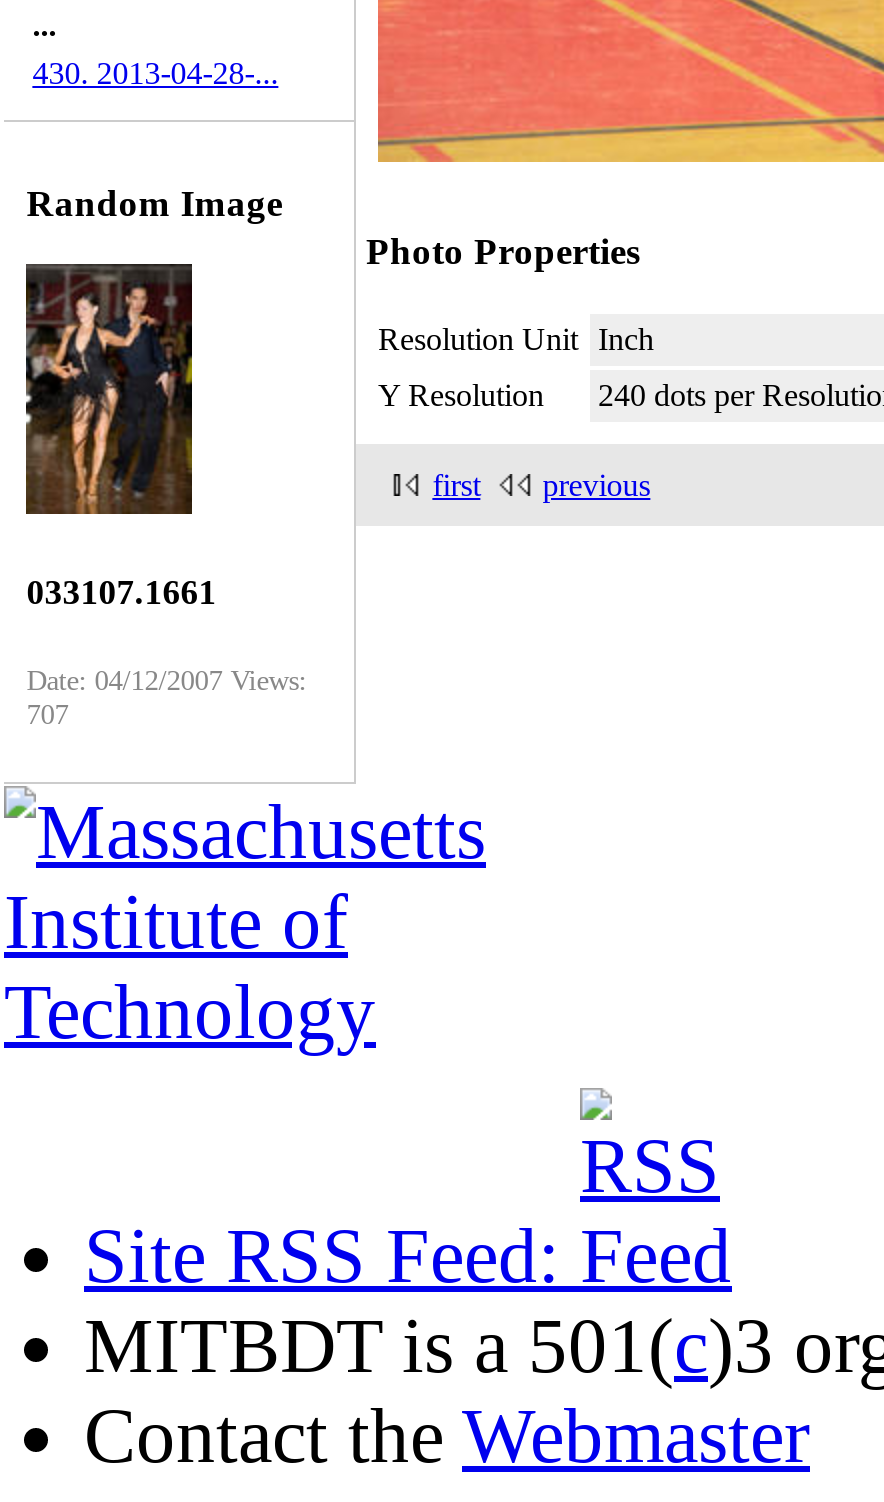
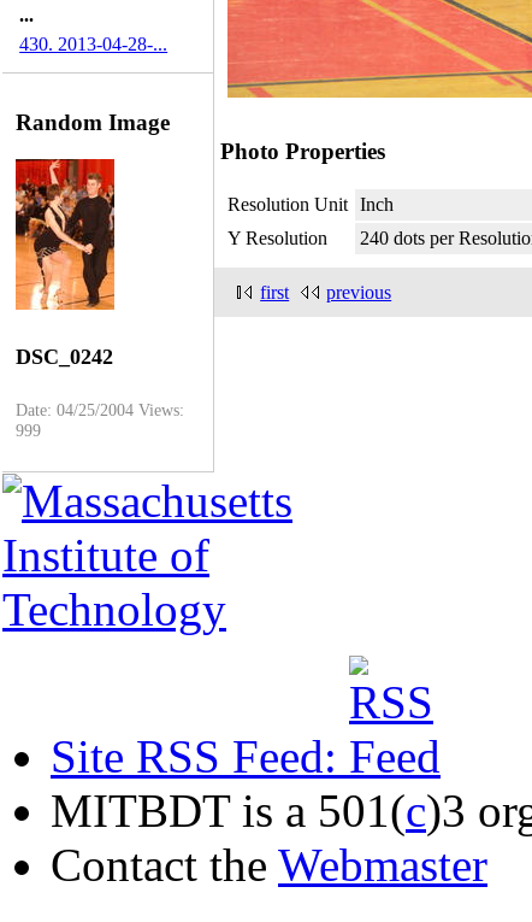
- [image]
- 033107.1661
+ [image]
+ DSC_0242

- Date: 04/12/2007 Views:
- 707
+ Date: 04/25/2004 Views:
+ 999
